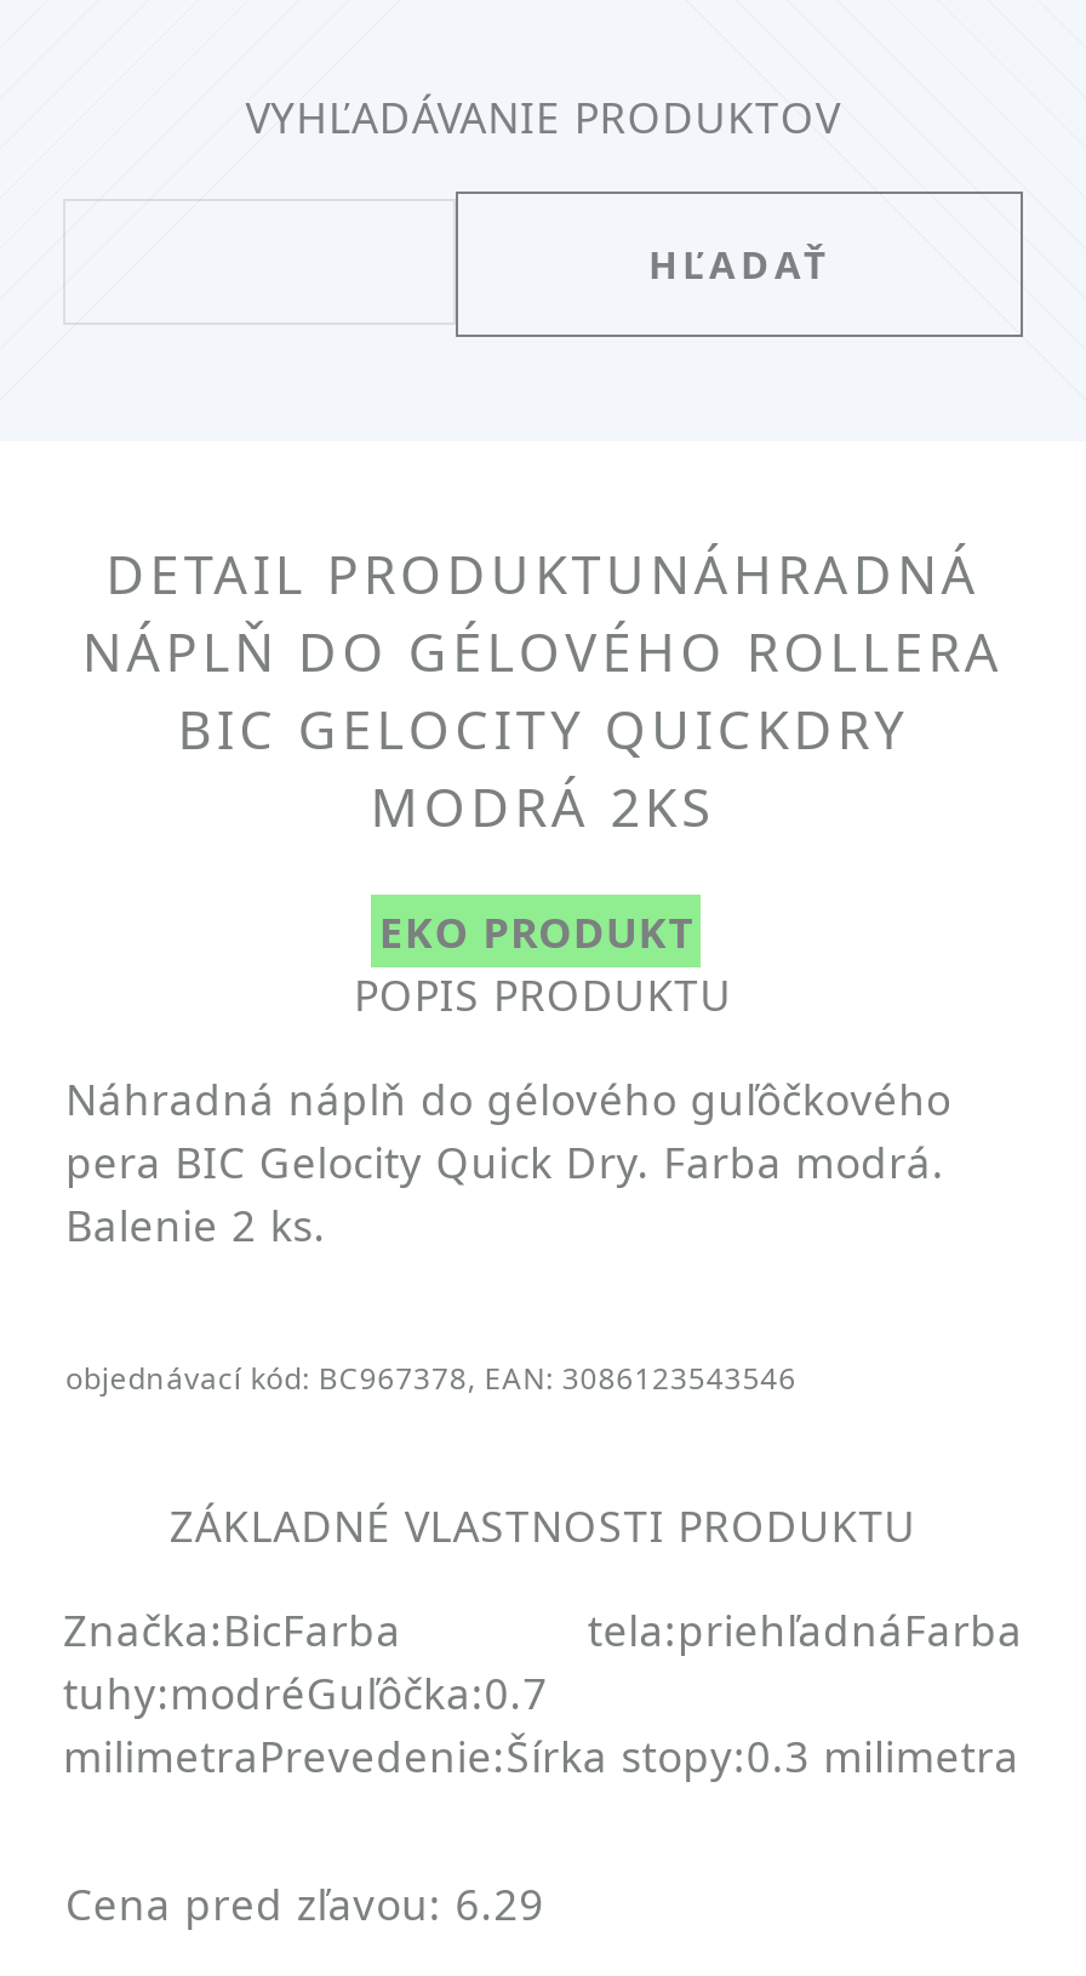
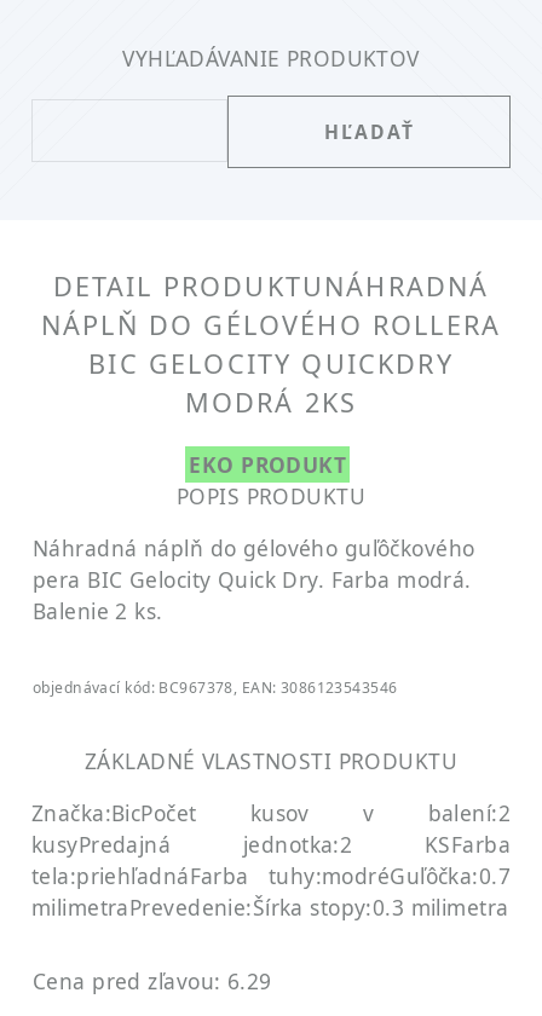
- Značka:BicFarba tela:priehľadnáFarba
- tuhy:modréGuľôčka:0.7
+ Značka:BicPočet kusov v balení:2
+ kusyPredajná jednotka:2 KSFarba
+ tela:priehľadná Farba tuhy:modréGuľôčka:0.7
